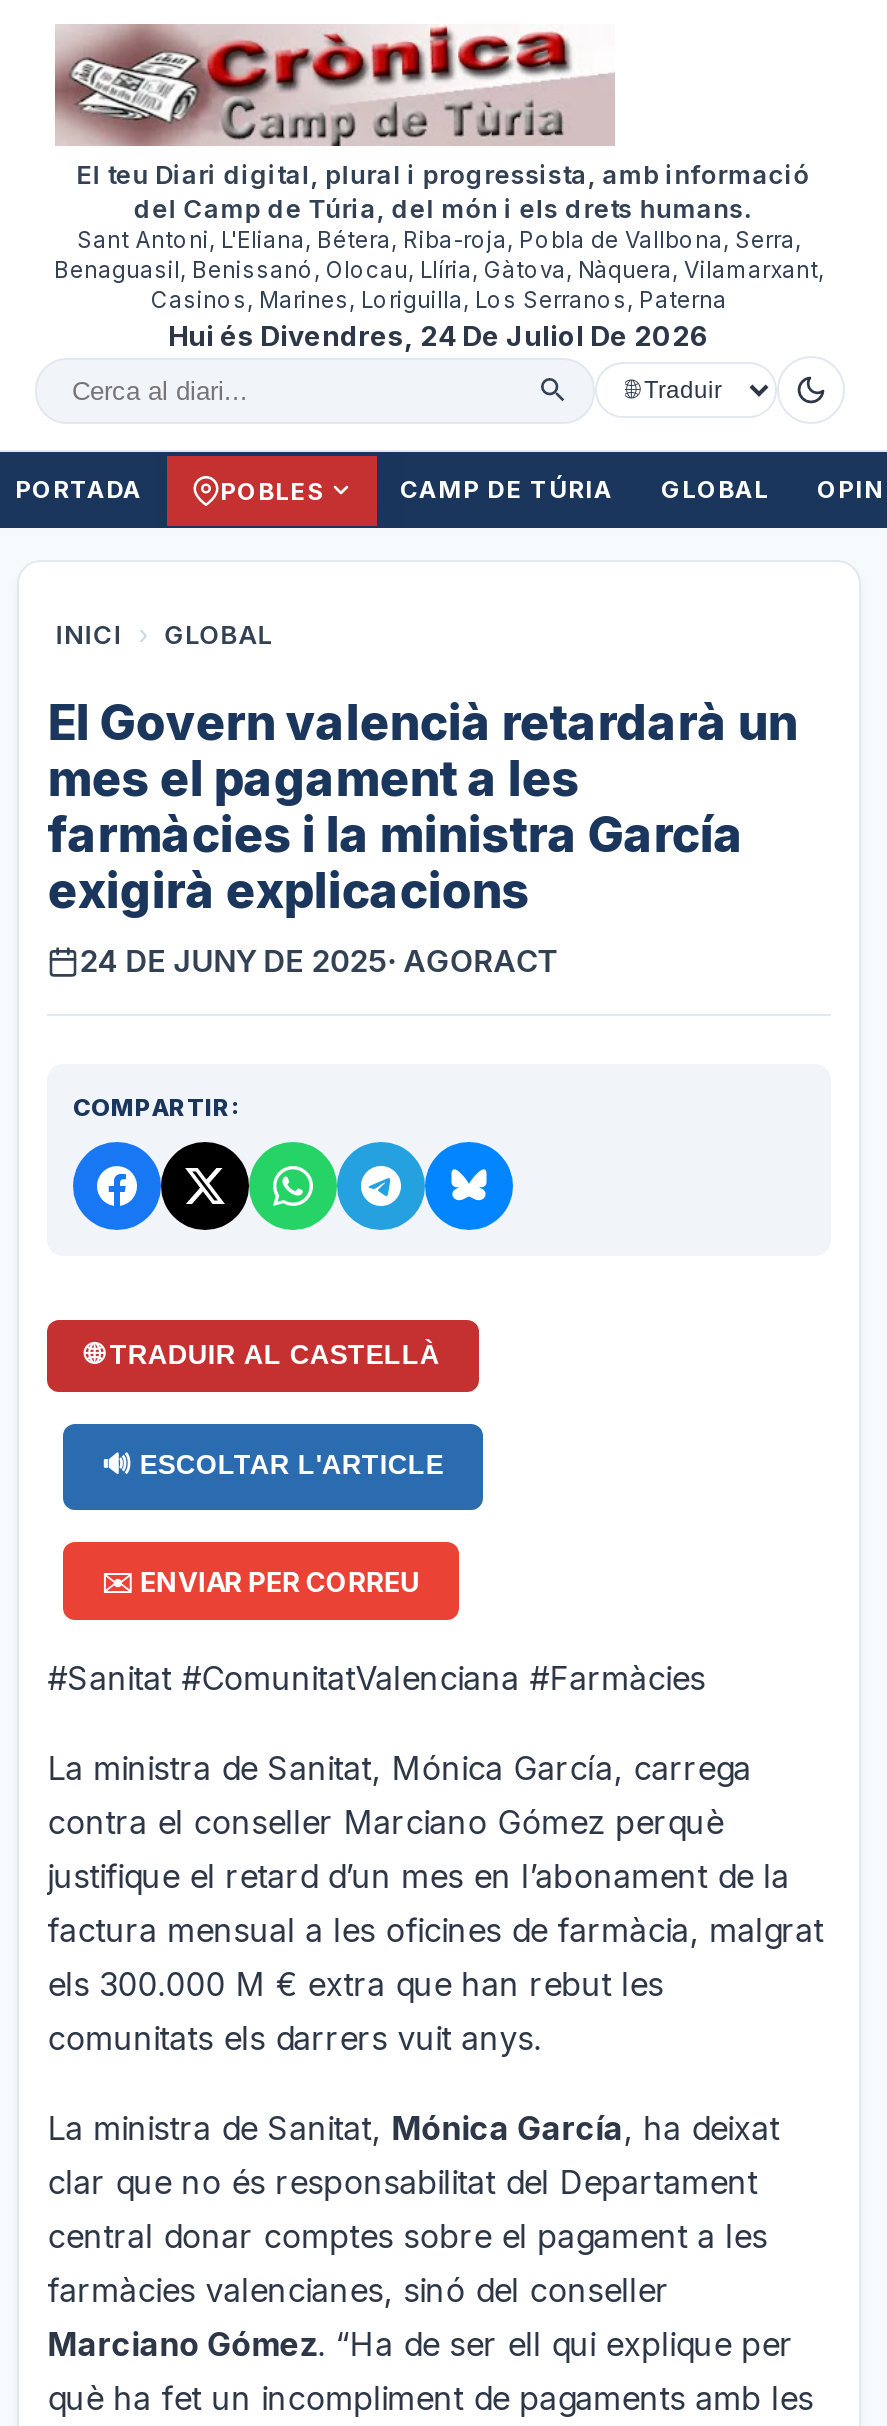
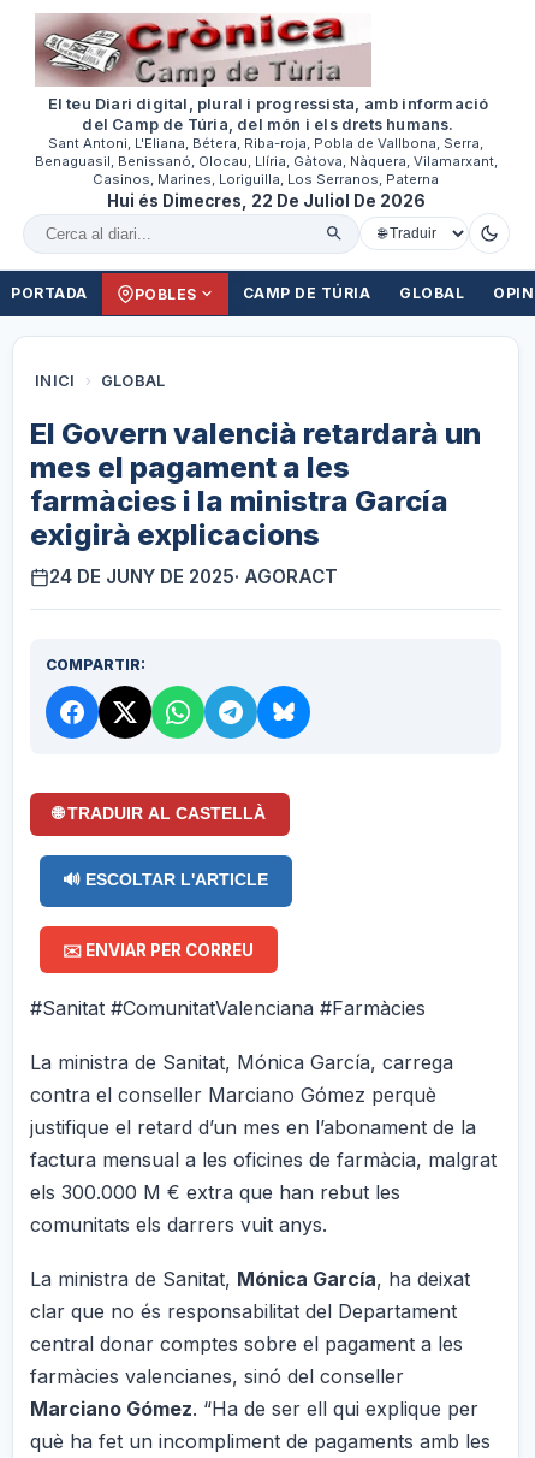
- Hui és Divendres, 24 De Juliol De 2026
+ Hui és Dimecres, 22 De Juliol De 2026
